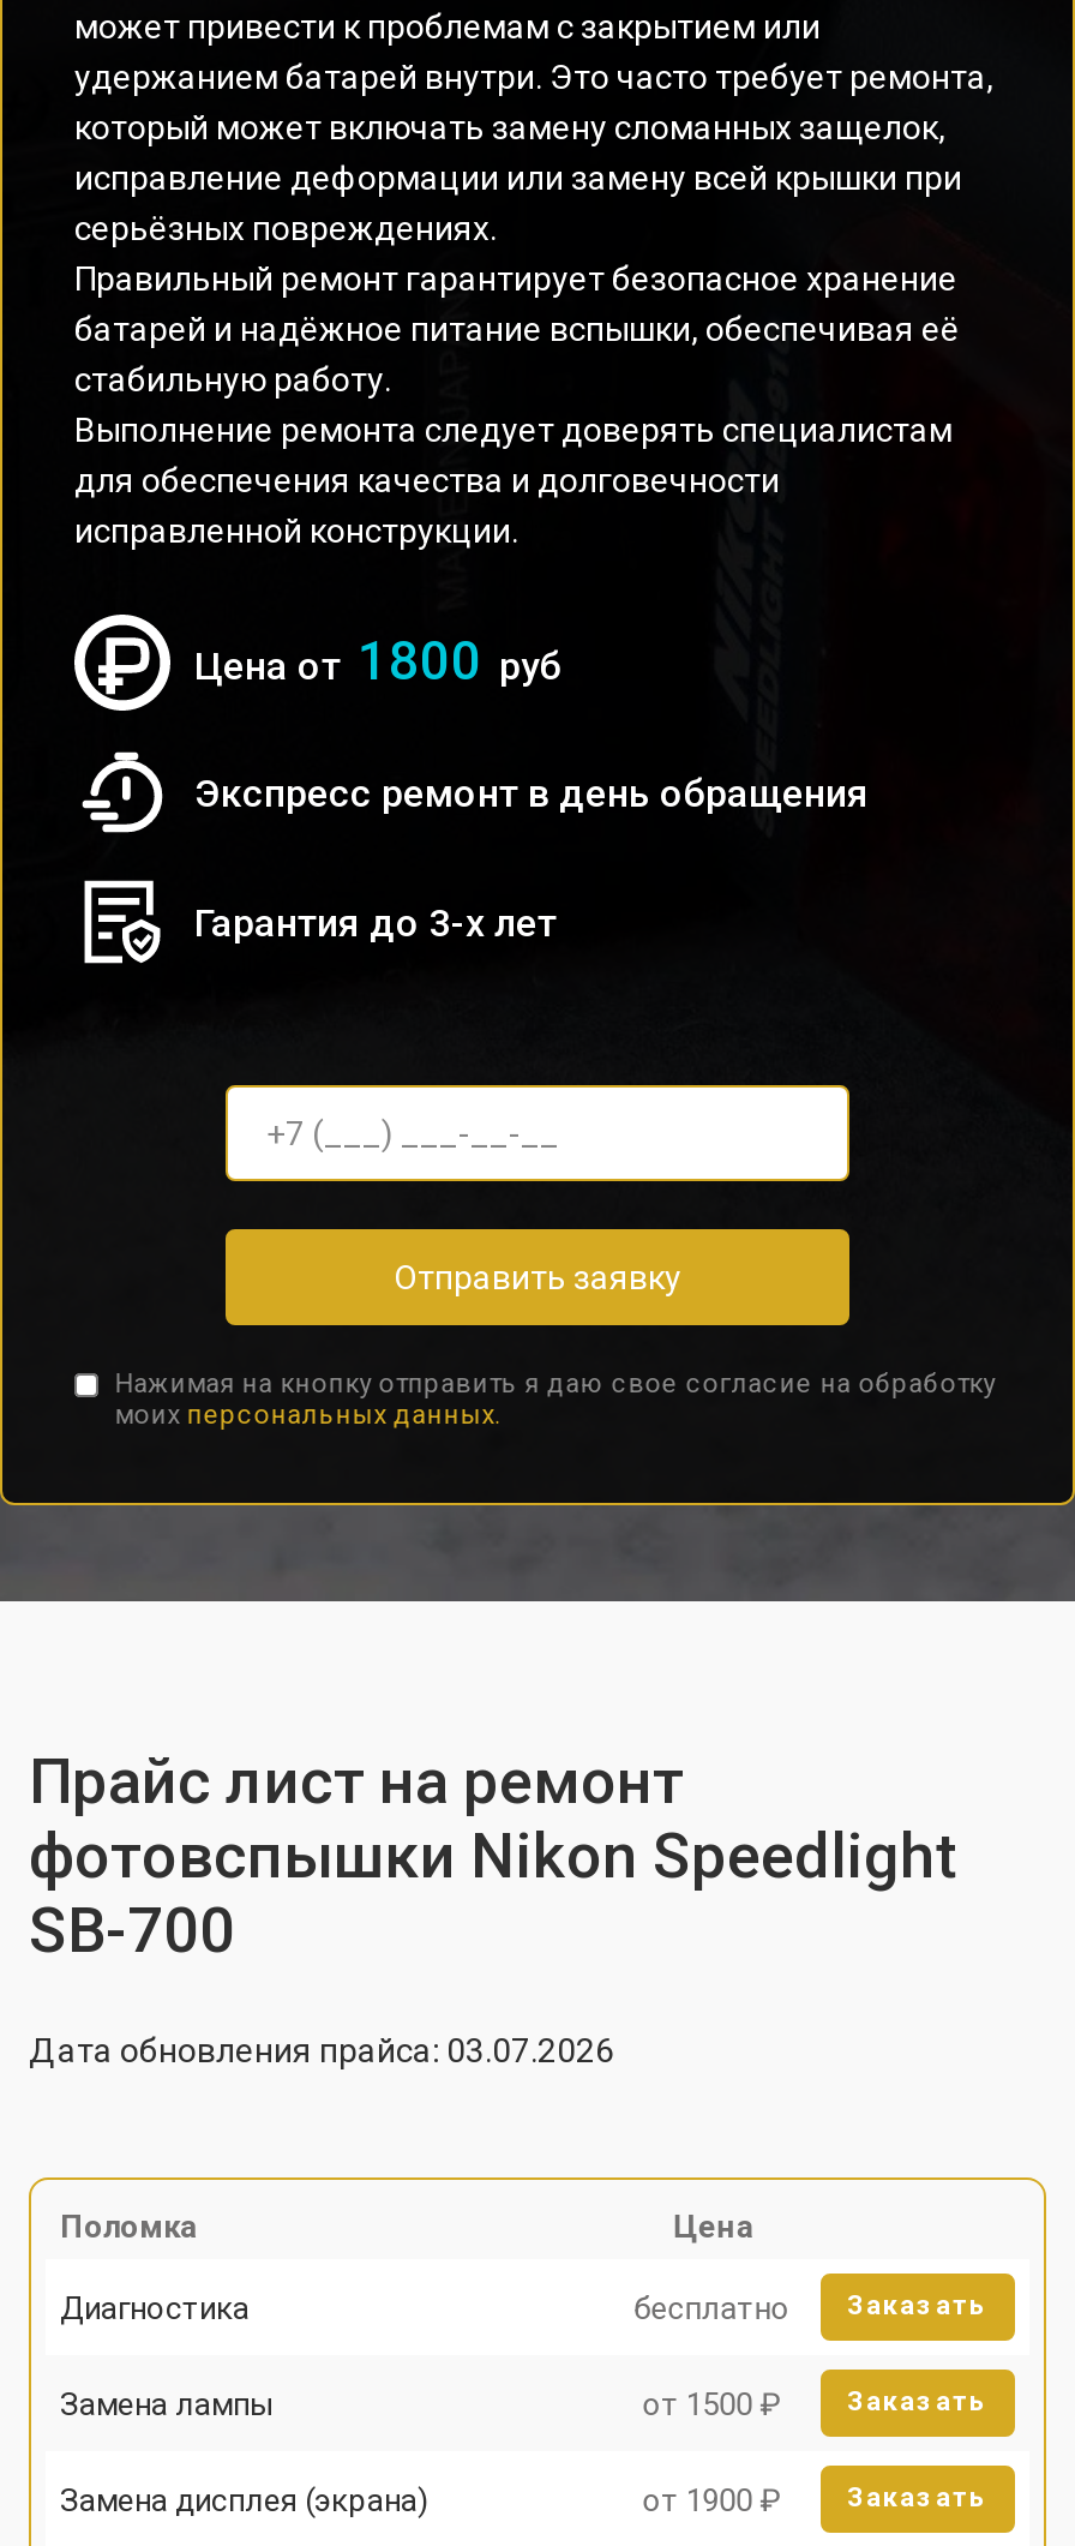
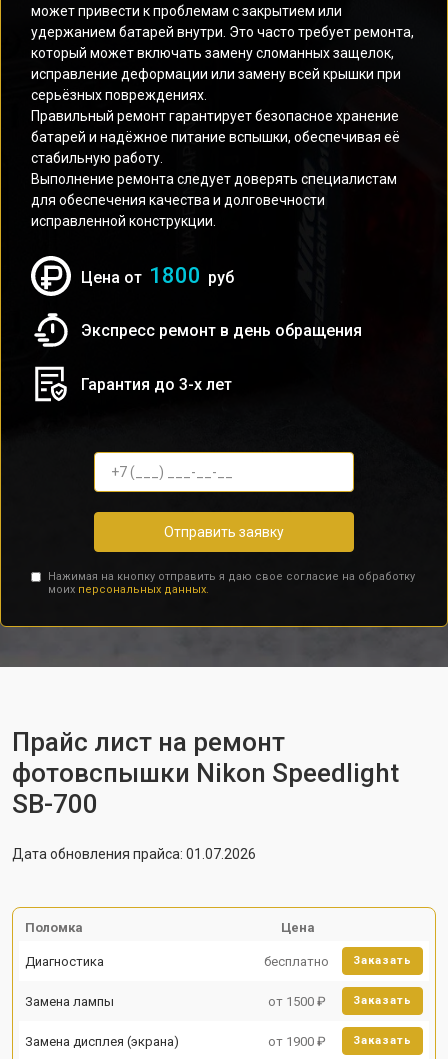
- Дата обновления прайса: 03.07.2026
+ Дата обновления прайса: 01.07.2026
